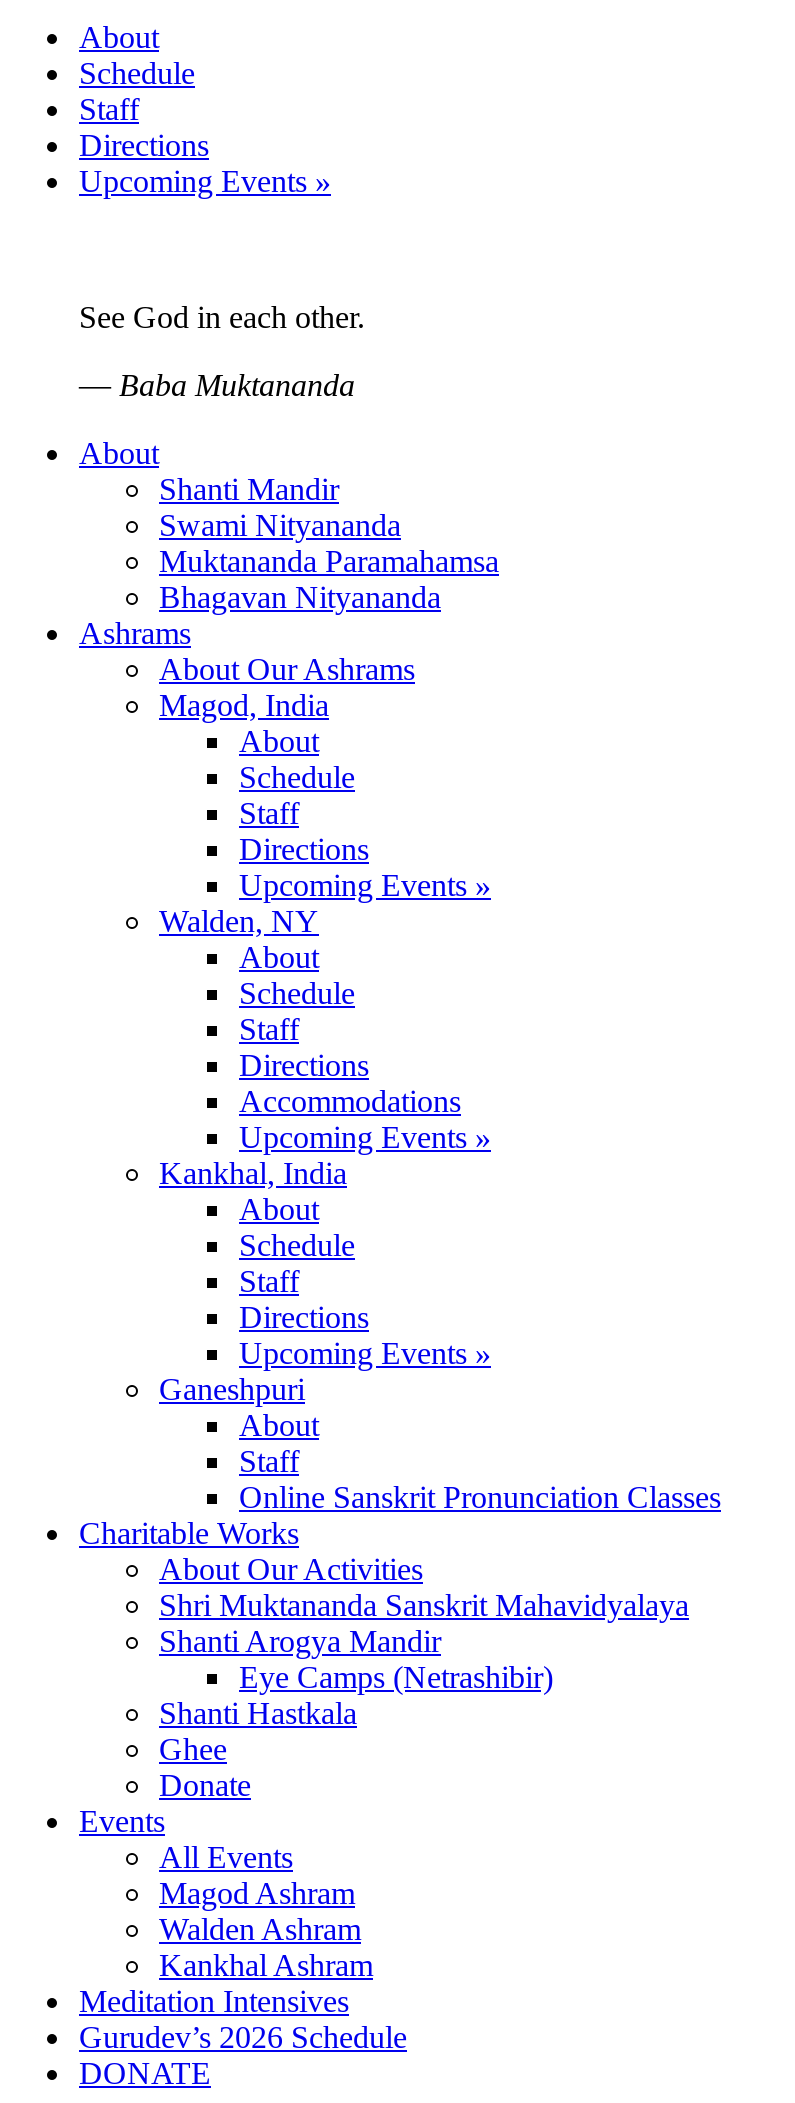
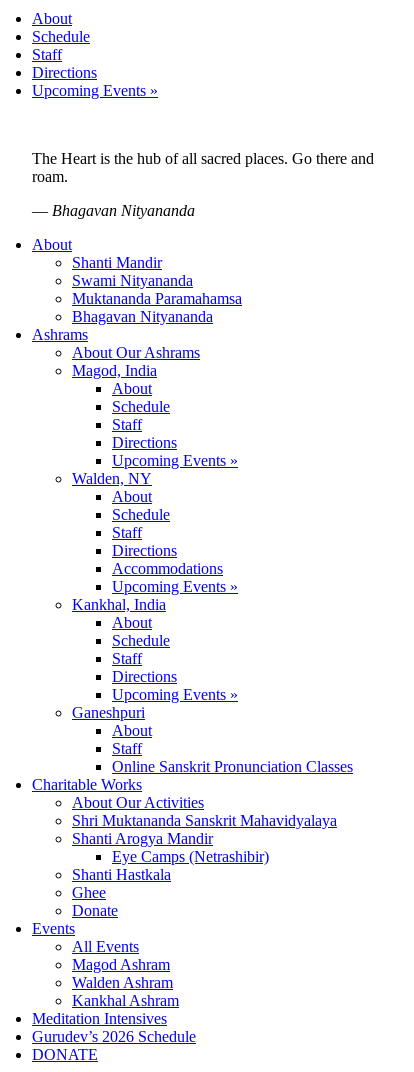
- See God in each other.
+ The Heart is the hub of all sacred places. Go there and
+ roam.

- — Baba Muktananda
+ — Bhagavan Nityananda
